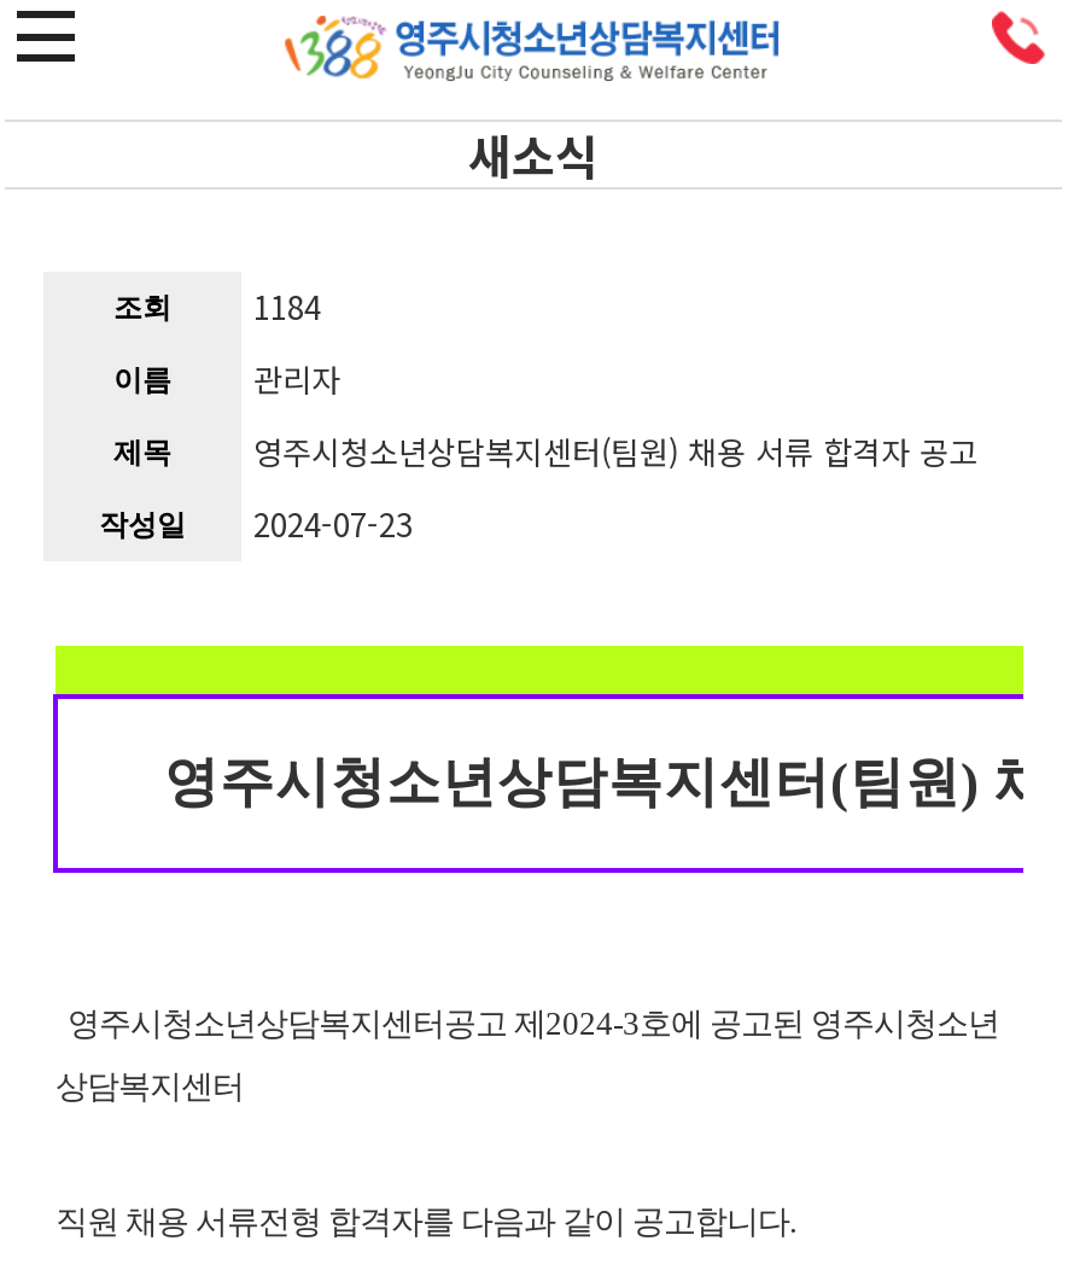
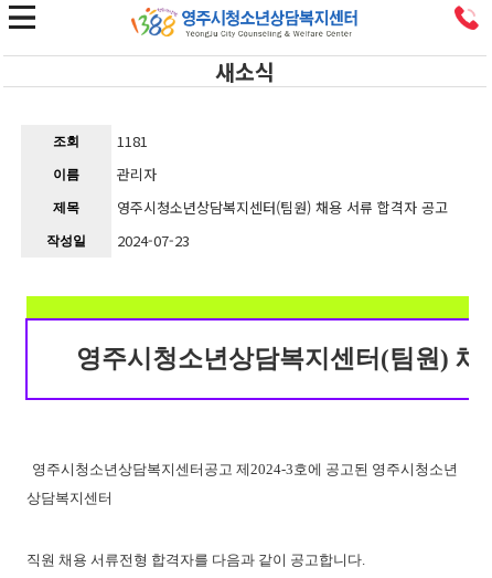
- 1184
+ 1181
